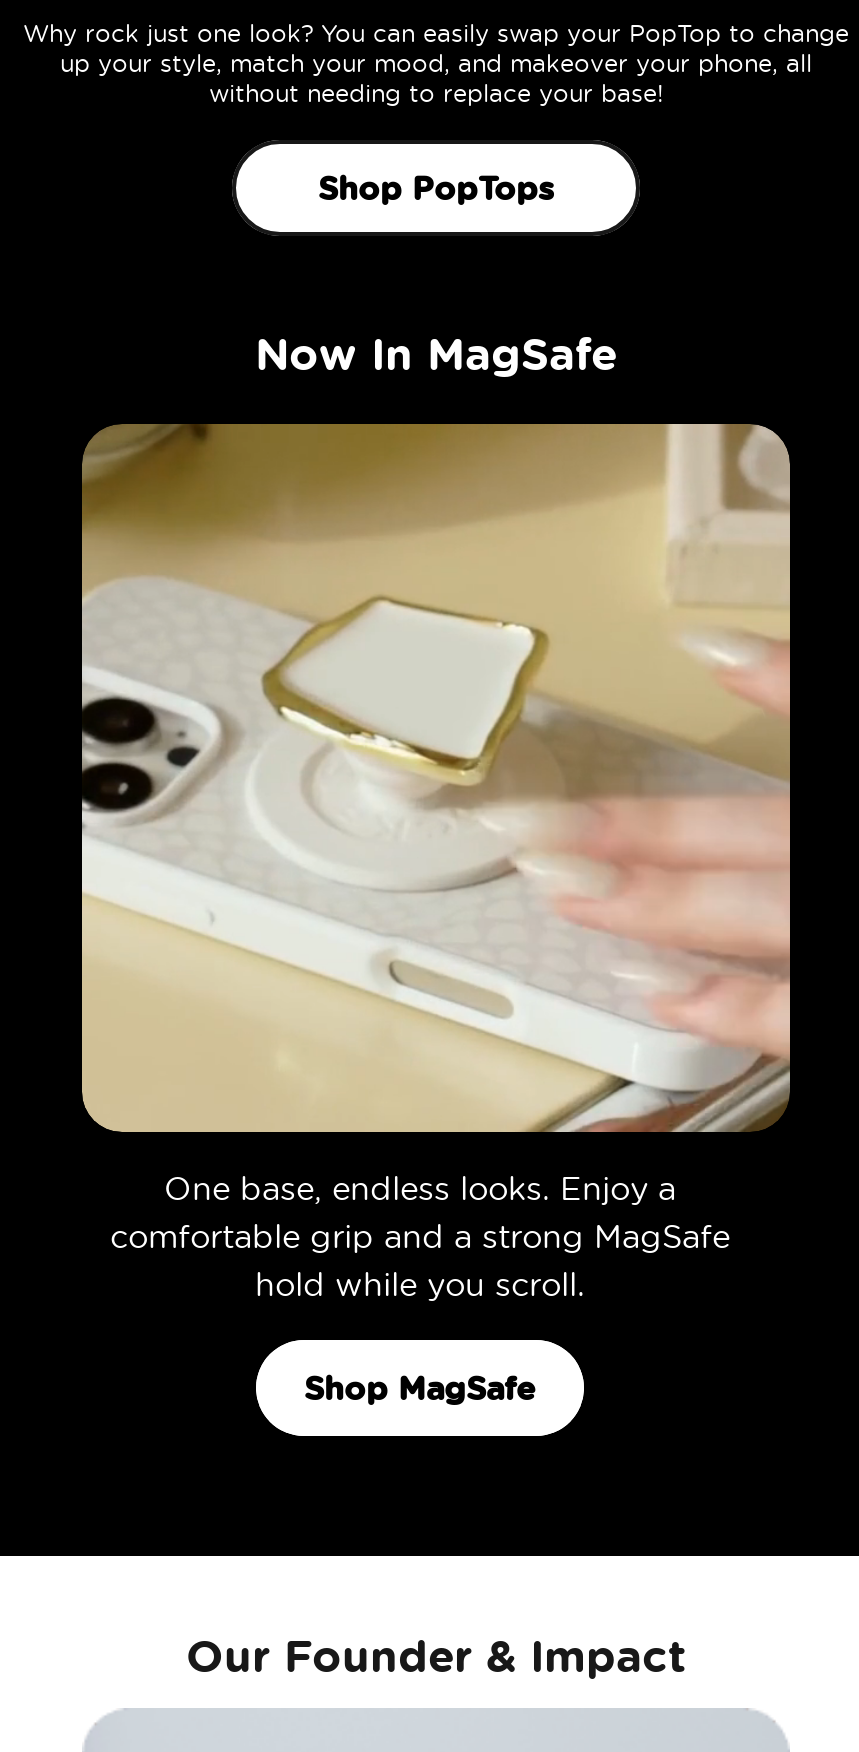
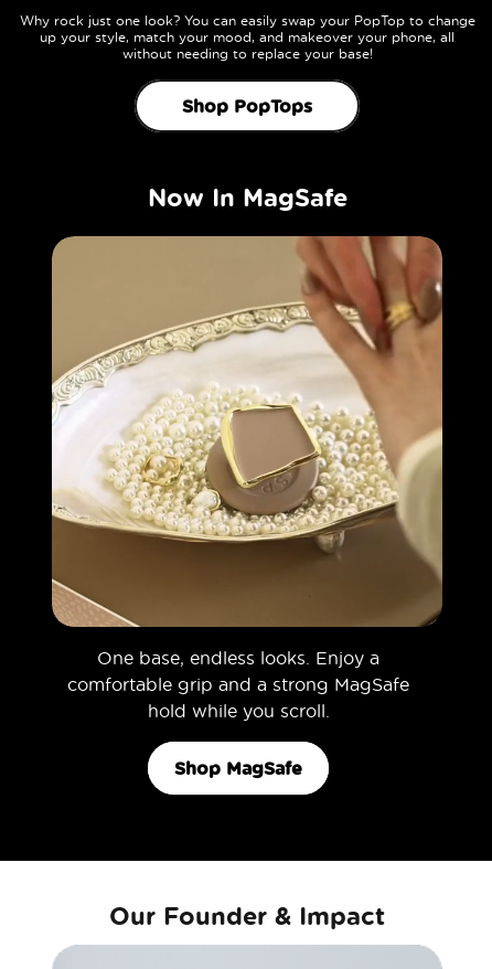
- [image]
+ [image]
